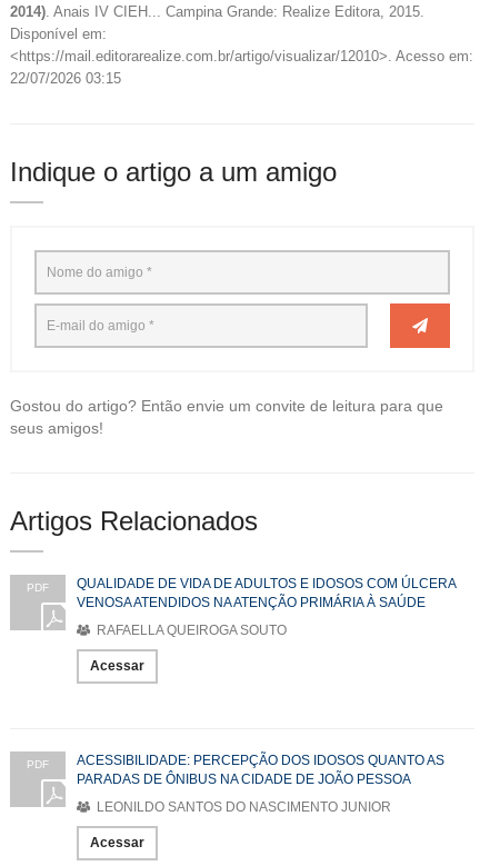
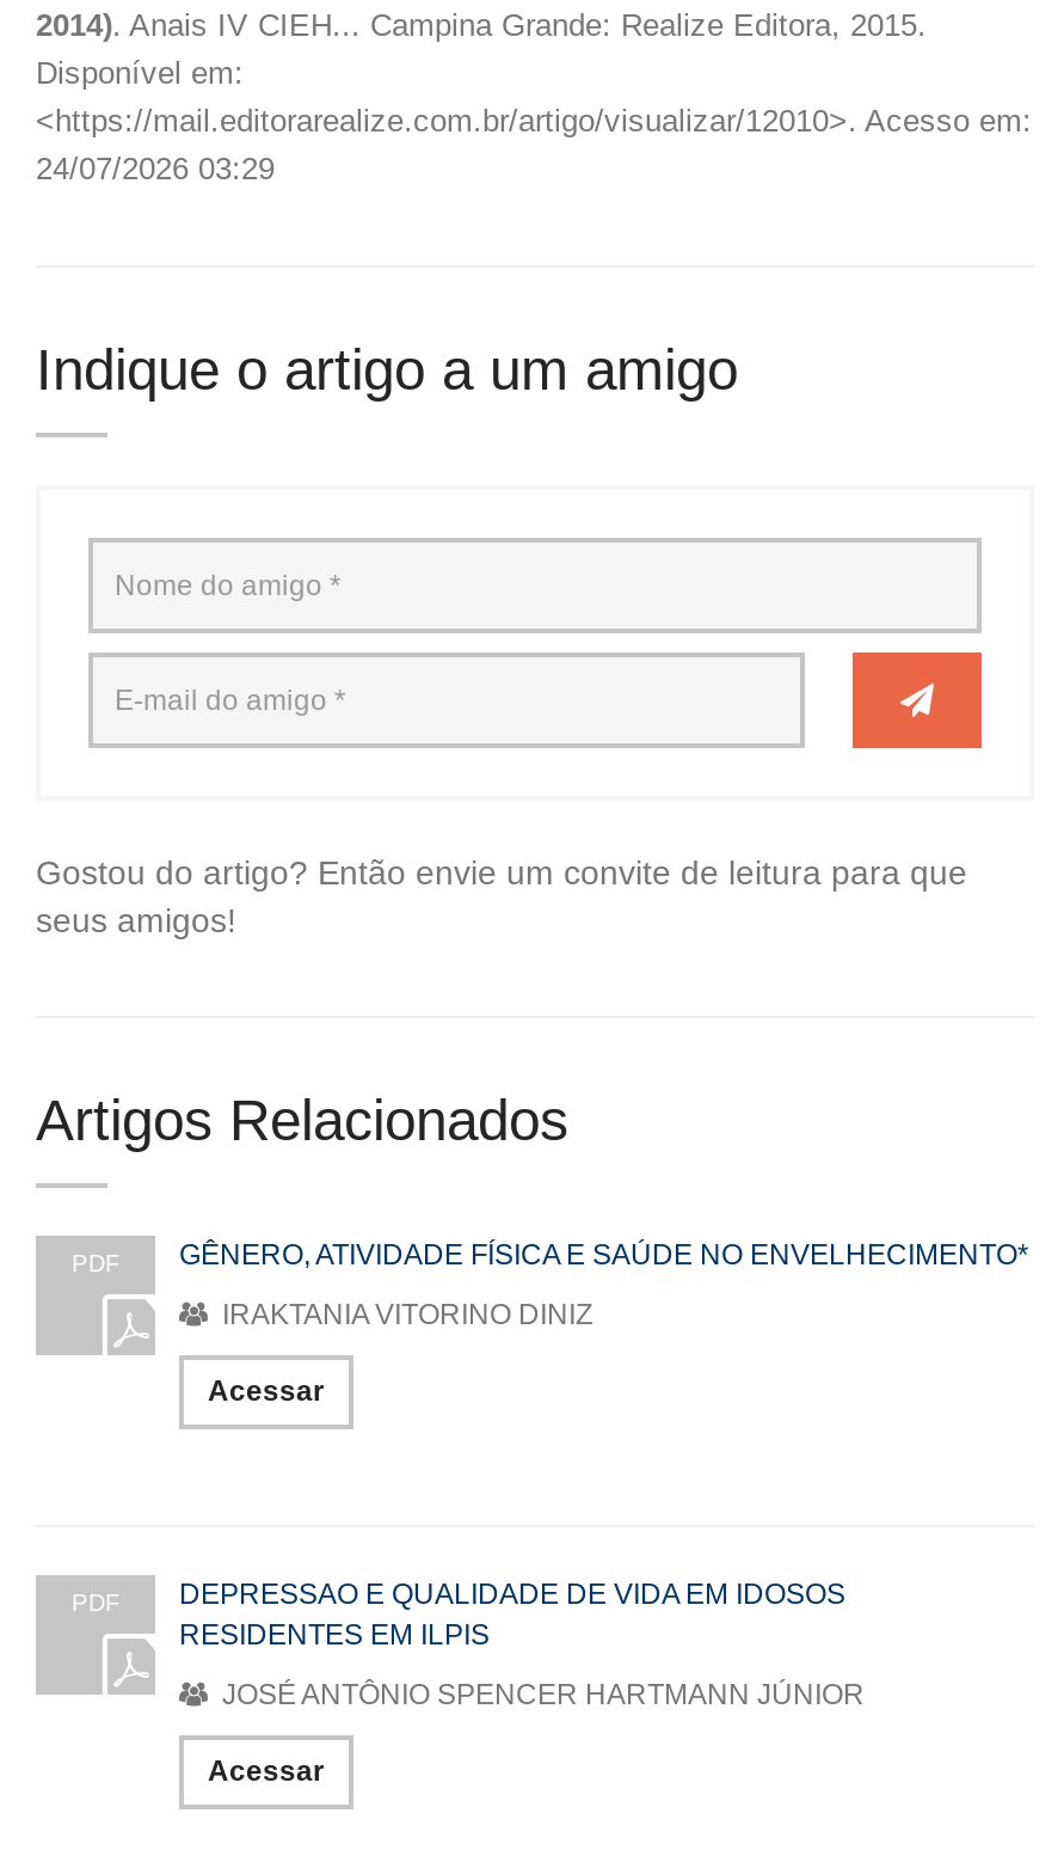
- 22/07/2026 03:15
+ 24/07/2026 03:29

- QUALIDADE DE VIDA DE ADULTOS E IDOSOS COM ÚLCERA
- VENOSA ATENDIDOS NA ATENÇÃO PRIMÁRIA À SAÚDE
+ GÊNERO, ATIVIDADE FÍSICA E SAÚDE NO ENVELHECIMENTO*

- RAFAELLA QUEIROGA SOUTO
+ IRAKTANIA VITORINO DINIZ

- ACESSIBILIDADE: PERCEPÇÃO DOS IDOSOS QUANTO AS
- PARADAS DE ÔNIBUS NA CIDADE DE JOÃO PESSOA
+ DEPRESSAO E QUALIDADE DE VIDA EM IDOSOS
+ RESIDENTES EM ILPIS

- LEONILDO SANTOS DO NASCIMENTO JUNIOR
+ JOSÉ ANTÔNIO SPENCER HARTMANN JÚNIOR
